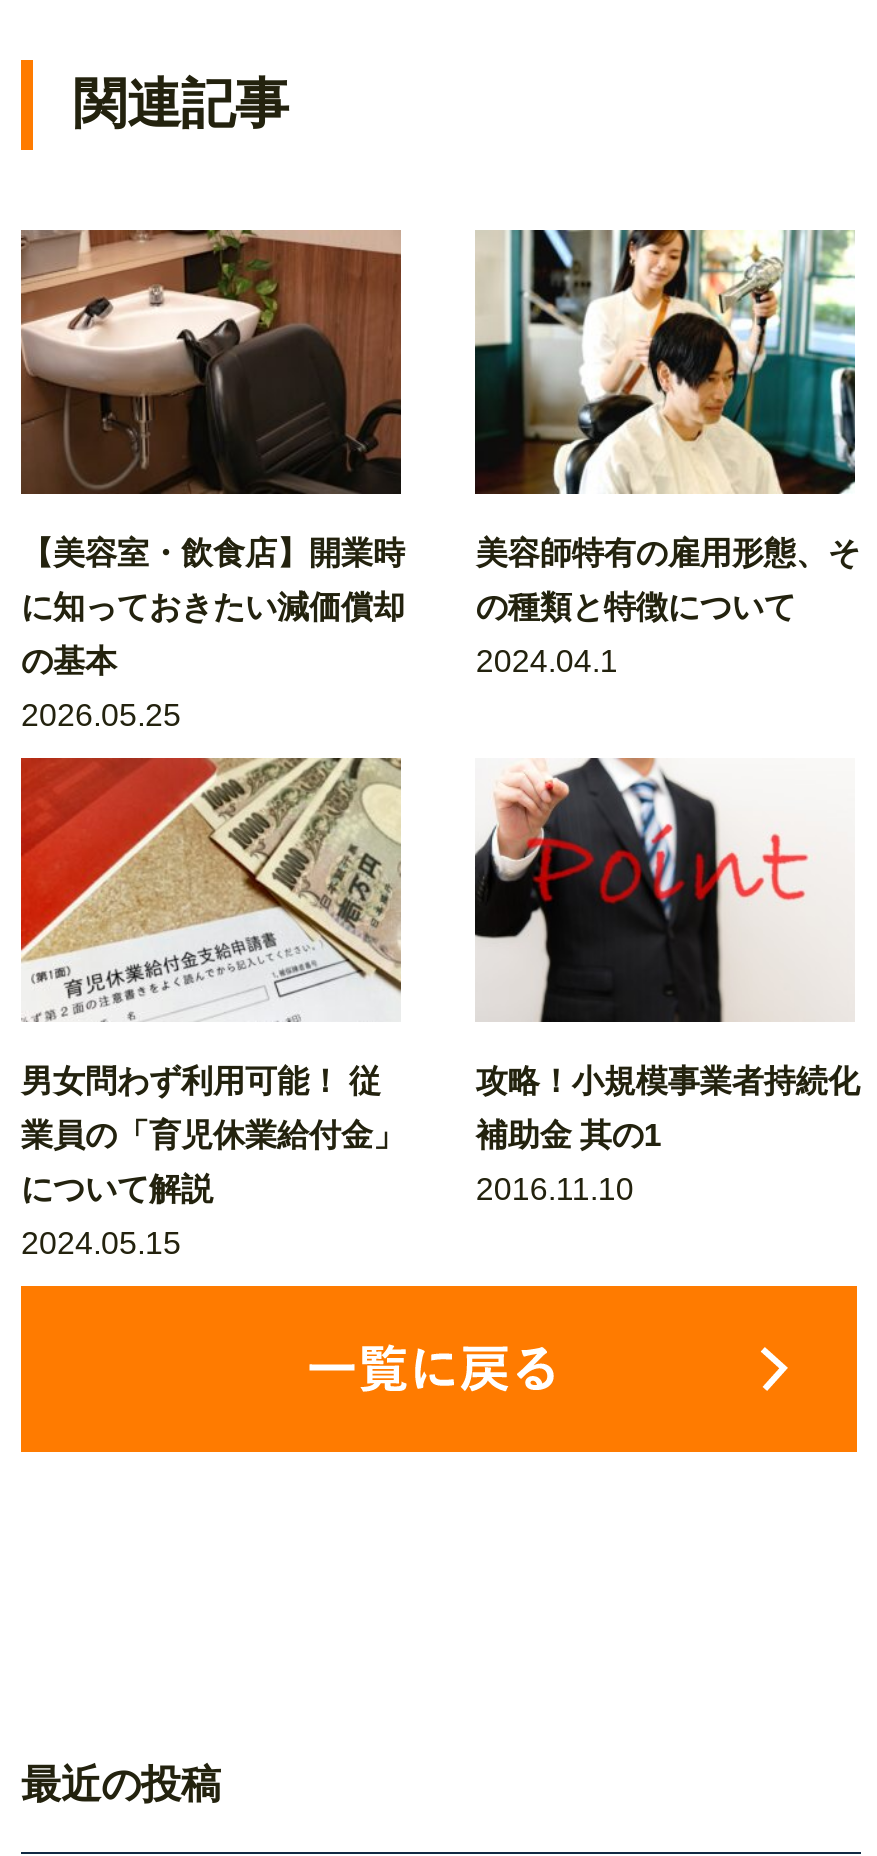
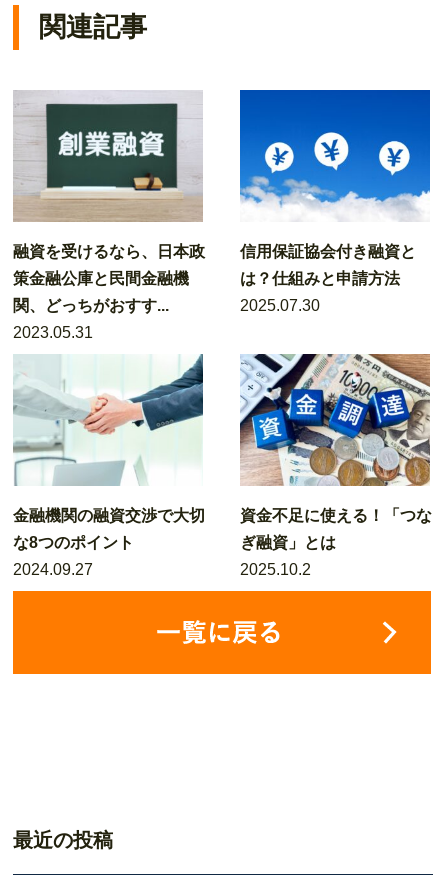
- [image]
- 【美容室・飲食店】開業時
- に知っておきたい減価償却
- の基本
- 2026.05.25
+ [image]
+ 融資を受けるなら、日本政
+ 策金融公庫と民間金融機
+ 関、どっちがおすす...
+ 2023.05.31

- [image]
- 美容師特有の雇用形態、そ
- の種類と特徴について
- 2024.04.1
+ [image]
+ 信用保証協会付き融資と
+ は？仕組みと申請方法
+ 2025.07.30

- [image]
- 男女問わず利用可能！ 従
- 業員の「育児休業給付金」
- について解説
- 2024.05.15
+ [image]
+ 金融機関の融資交渉で大切
+ な8つのポイント
+ 2024.09.27

- [image]
- 攻略！小規模事業者持続化
- 補助金 其の1
- 2016.11.10
+ [image]
+ 資金不足に使える！「つな
+ ぎ融資」とは
+ 2025.10.2
